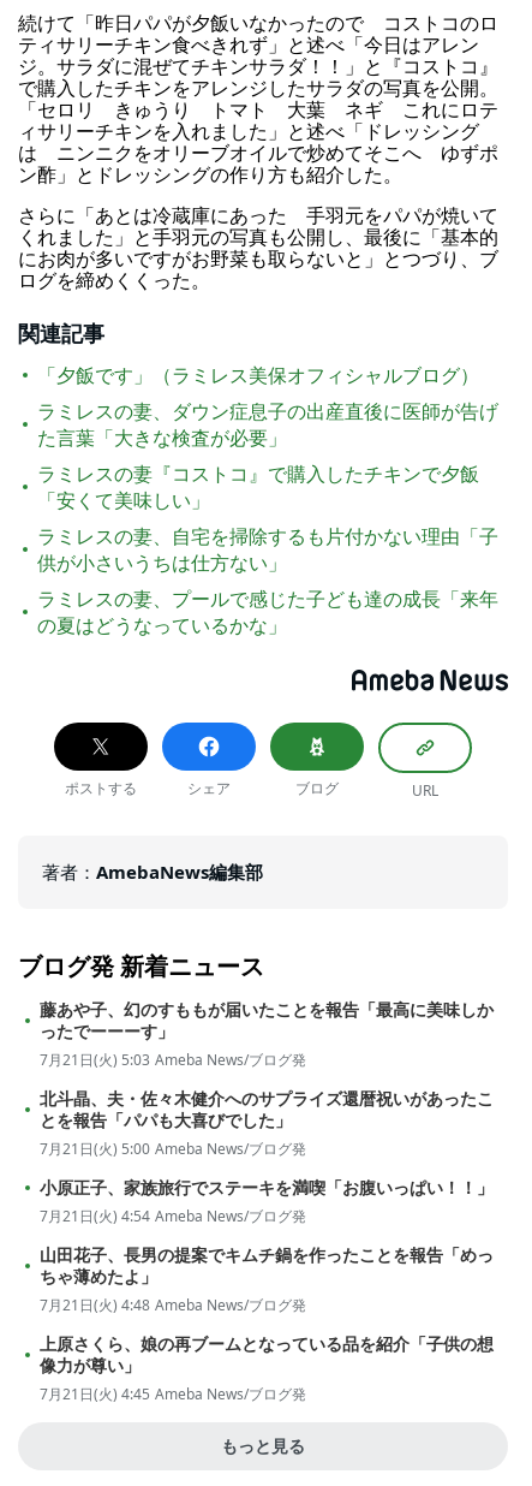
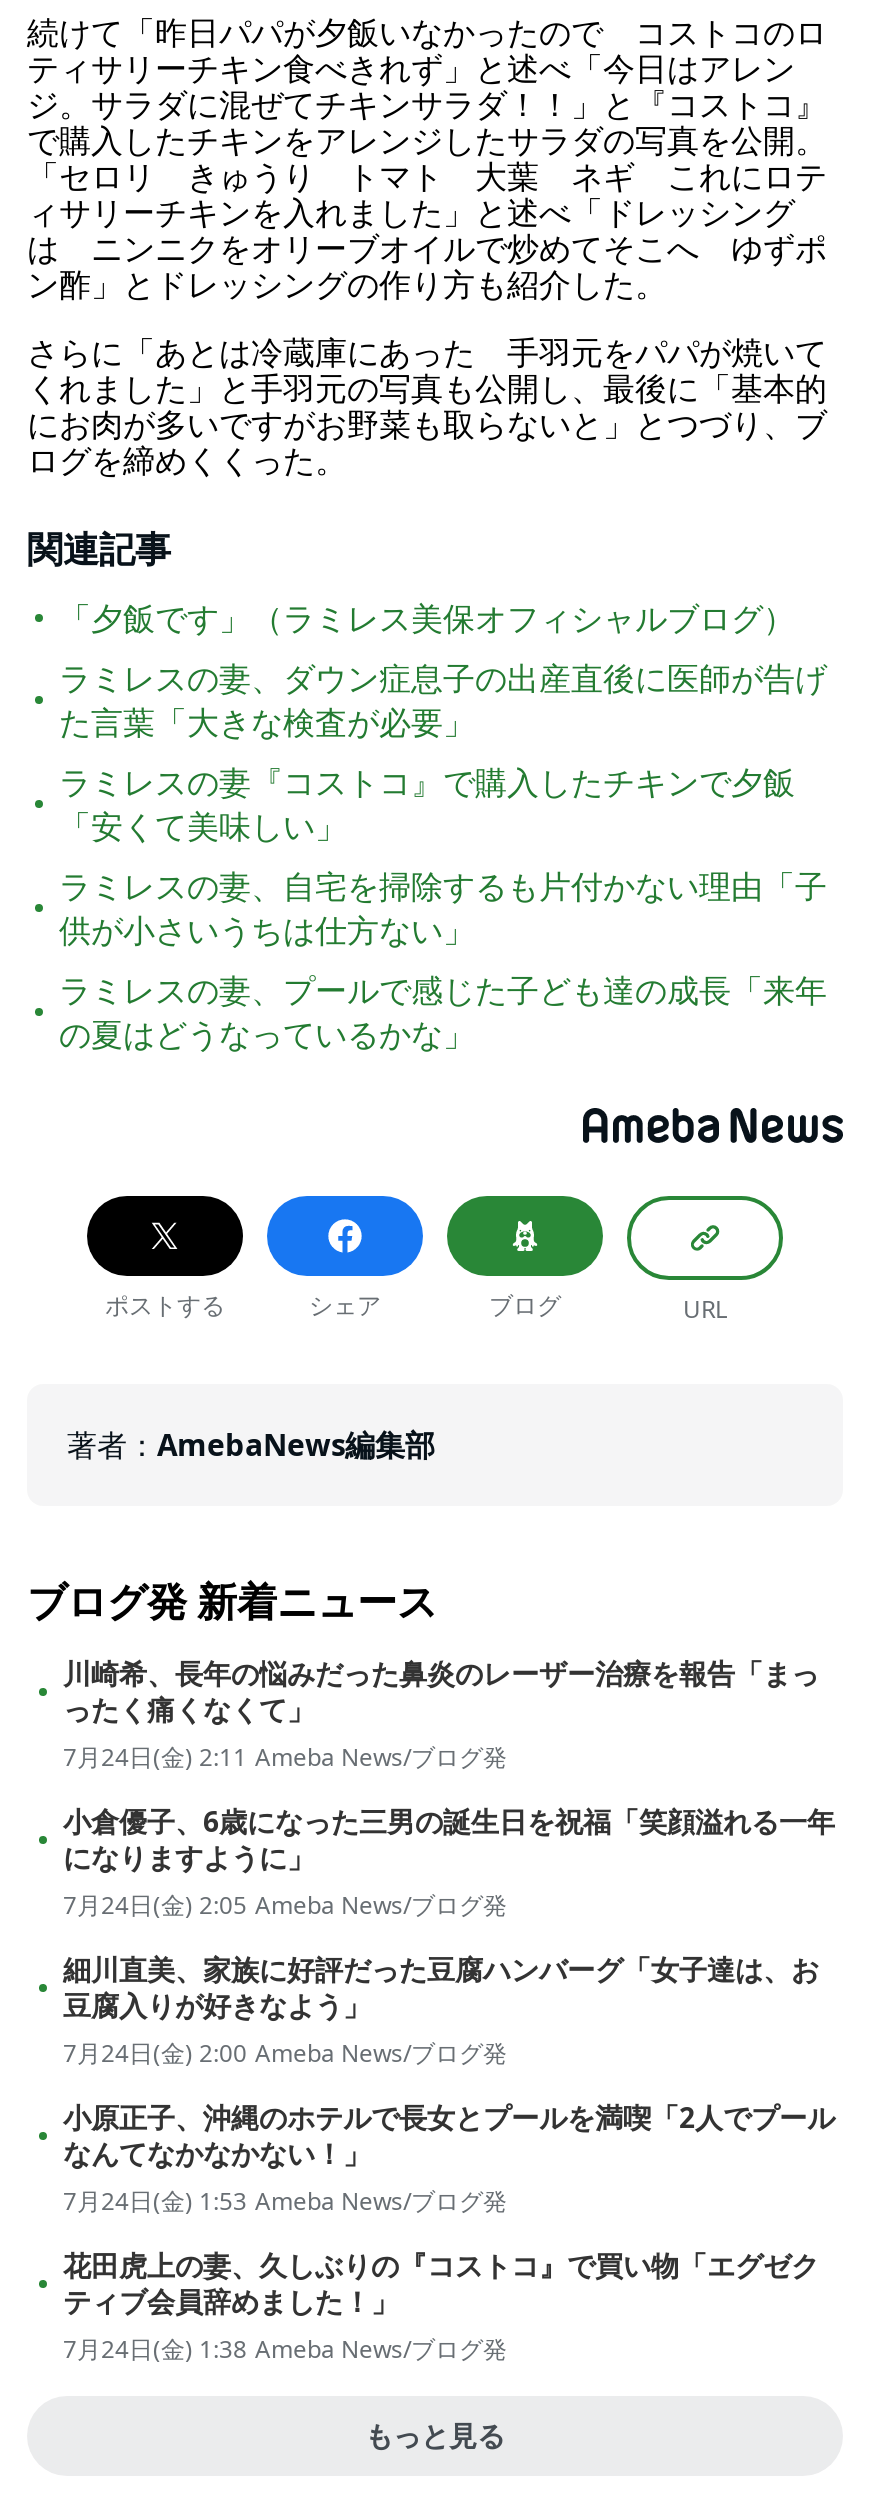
- 藤あや子、幻のすももが届いたことを報告「最高に美味しか
- ったでーーーす」
- 7月21日(火) 5:03 Ameba News/ブログ発
+ 川崎希、長年の悩みだった鼻炎のレーザー治療を報告「まっ
+ ったく痛くなくて」
+ 7月24日(金) 2:11 Ameba News/ブログ発

- 北斗晶、夫・佐々木健介へのサプライズ還暦祝いがあったこ
- とを報告「パパも大喜びでした」
- 7月21日(火) 5:00 Ameba News/ブログ発
+ 小倉優子、6歳になった三男の誕生日を祝福「笑顔溢れる一年
+ になりますように」
+ 7月24日(金) 2:05 Ameba News/ブログ発

- 小原正子、家族旅行でステーキを満喫「お腹いっぱい！！」
- 7月21日(火) 4:54 Ameba News/ブログ発
+ 細川直美、家族に好評だった豆腐ハンバーグ「女子達は、お
+ 豆腐入りが好きなよう」
+ 7月24日(金) 2:00 Ameba News/ブログ発

- 山田花子、長男の提案でキムチ鍋を作ったことを報告「めっ
- ちゃ薄めたよ」
- 7月21日(火) 4:48 Ameba News/ブログ発
+ 小原正子、沖縄のホテルで長女とプールを満喫「2人でプール
+ なんてなかなかない！」
+ 7月24日(金) 1:53 Ameba News/ブログ発

- 上原さくら、娘の再ブームとなっている品を紹介「子供の想
- 像力が尊い」
- 7月21日(火) 4:45 Ameba News/ブログ発
+ 花田虎上の妻、久しぶりの『コストコ』で買い物「エグゼク
+ ティブ会員辞めました！」
+ 7月24日(金) 1:38 Ameba News/ブログ発
